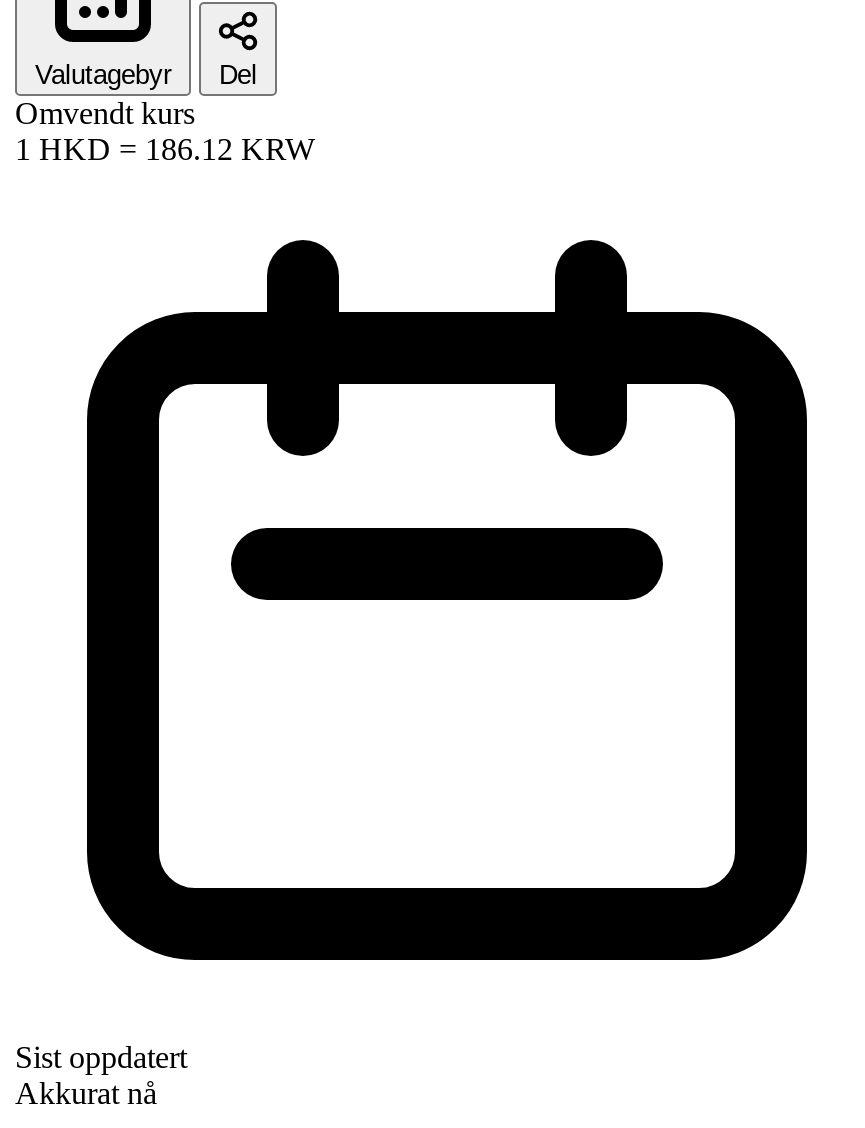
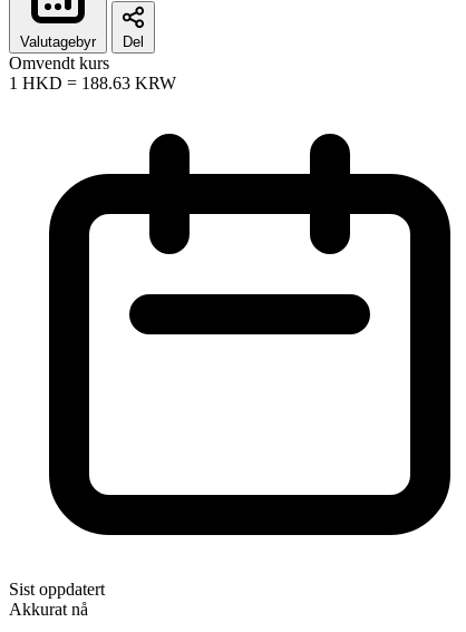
- 1 HKD = 186.12 KRW
+ 1 HKD = 188.63 KRW
